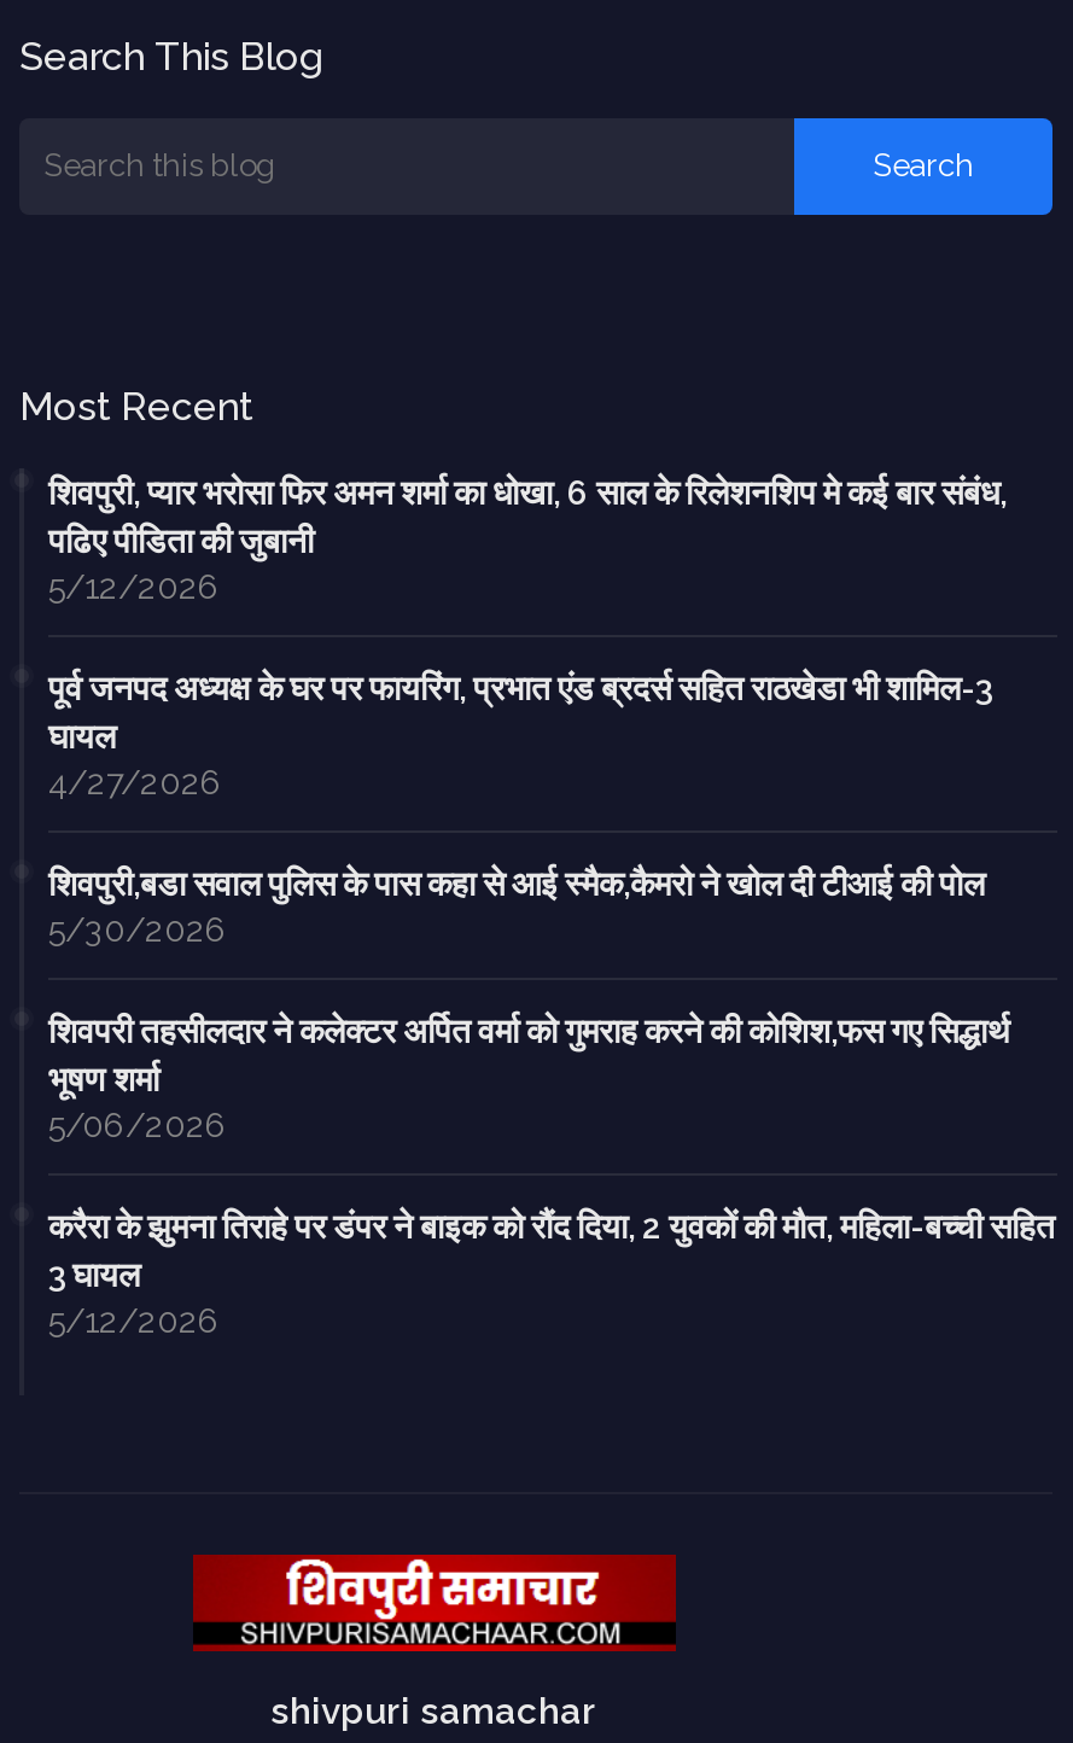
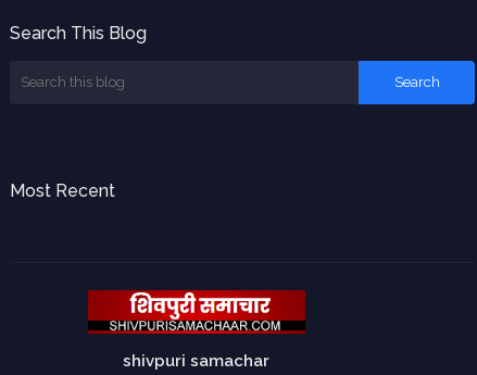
- शिवपुरी, प्यार भरोसा फिर अमन शर्मा का धोखा, 6 साल के रिलेशनशिप मे कई बार संबंध,
- पढिए पीडिता की जुबानी
- 5/12/2026
- पूर्व जनपद अध्यक्ष के घर पर फायरिंग, प्रभात एंड ब्रदर्स सहित राठखेडा भी शामिल-3
- घायल
- 4/27/2026
- शिवपुरी,बडा सवाल पुलिस के पास कहा से आई स्मैक,कैमरो ने खोल दी टीआई की पोल
- 5/30/2026
- शिवपरी तहसीलदार ने कलेक्टर अर्पित वर्मा को गुमराह करने की कोशिश,फस गए सिद्धार्थ
- भूषण शर्मा
- 5/06/2026
- करैरा के झुमना तिराहे पर डंपर ने बाइक को रौंद दिया, 2 युवकों की मौत, महिला-बच्ची सहित
- 3 घायल
- 5/12/2026
